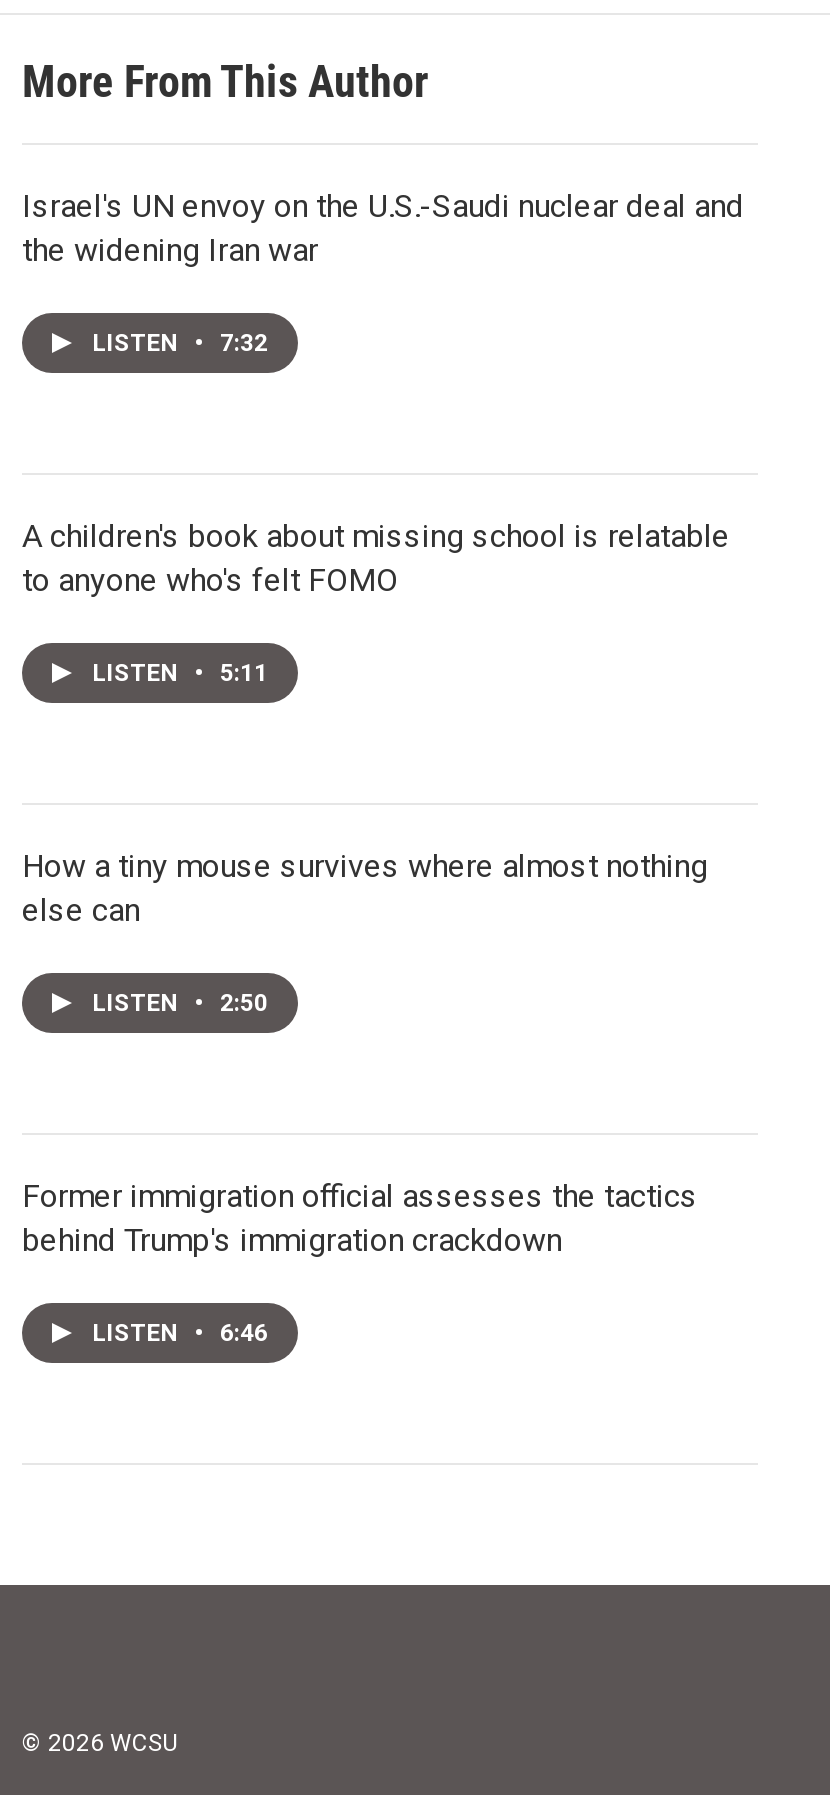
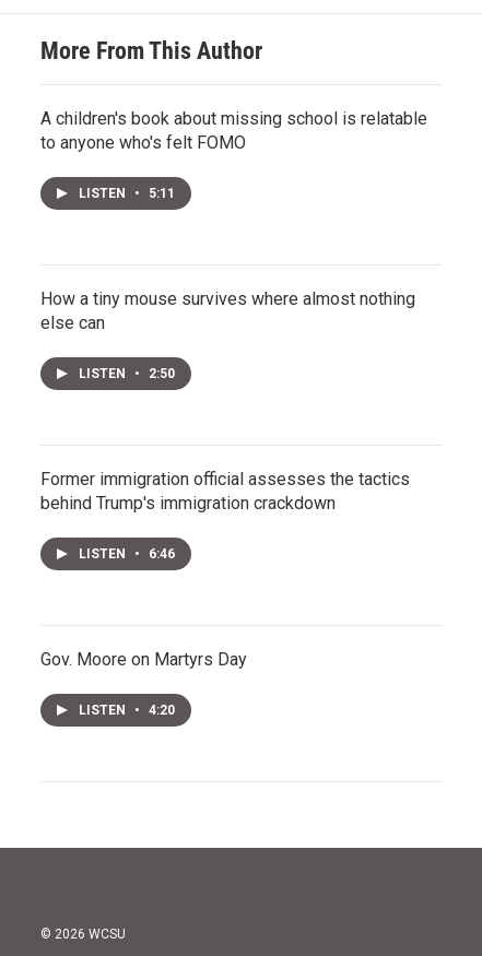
- Israel's UN envoy on the U.S.-Saudi nuclear deal and
- the widening Iran war
- LISTEN • 7:32

moved up: A children's book about missing school is relatable | to anyone who's felt FOMO | LISTEN • 5:11 | ... | behind Trump's immigration crackdown | LISTEN • 6:46

+ Gov. Moore on Martyrs Day
+ LISTEN • 4:20
